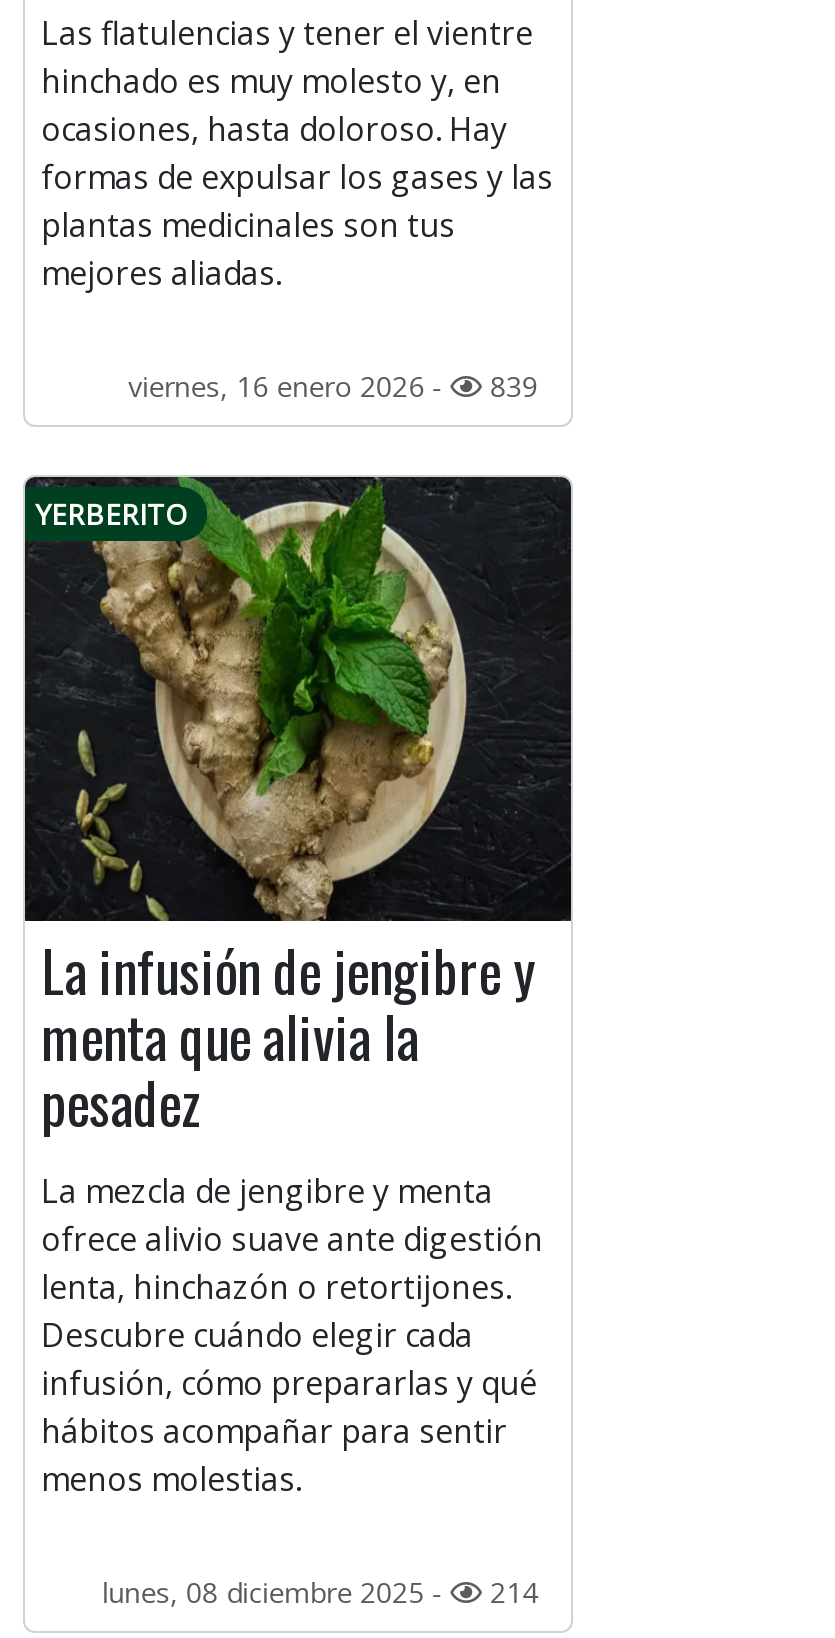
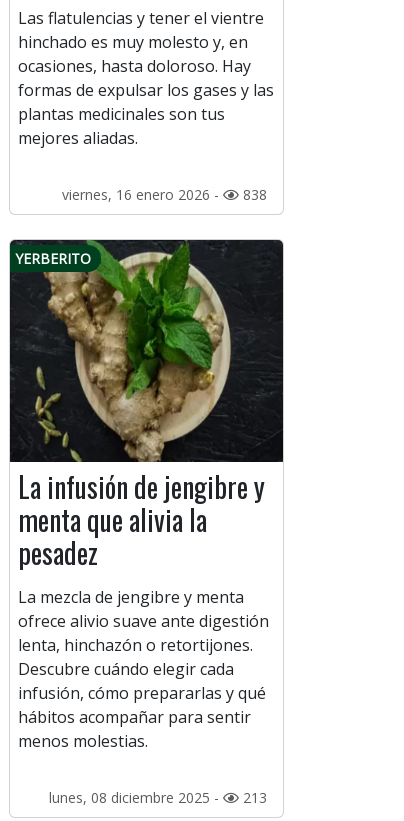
- viernes, 16 enero 2026 - 839
+ viernes, 16 enero 2026 - 838

- lunes, 08 diciembre 2025 - 214
+ lunes, 08 diciembre 2025 - 213
